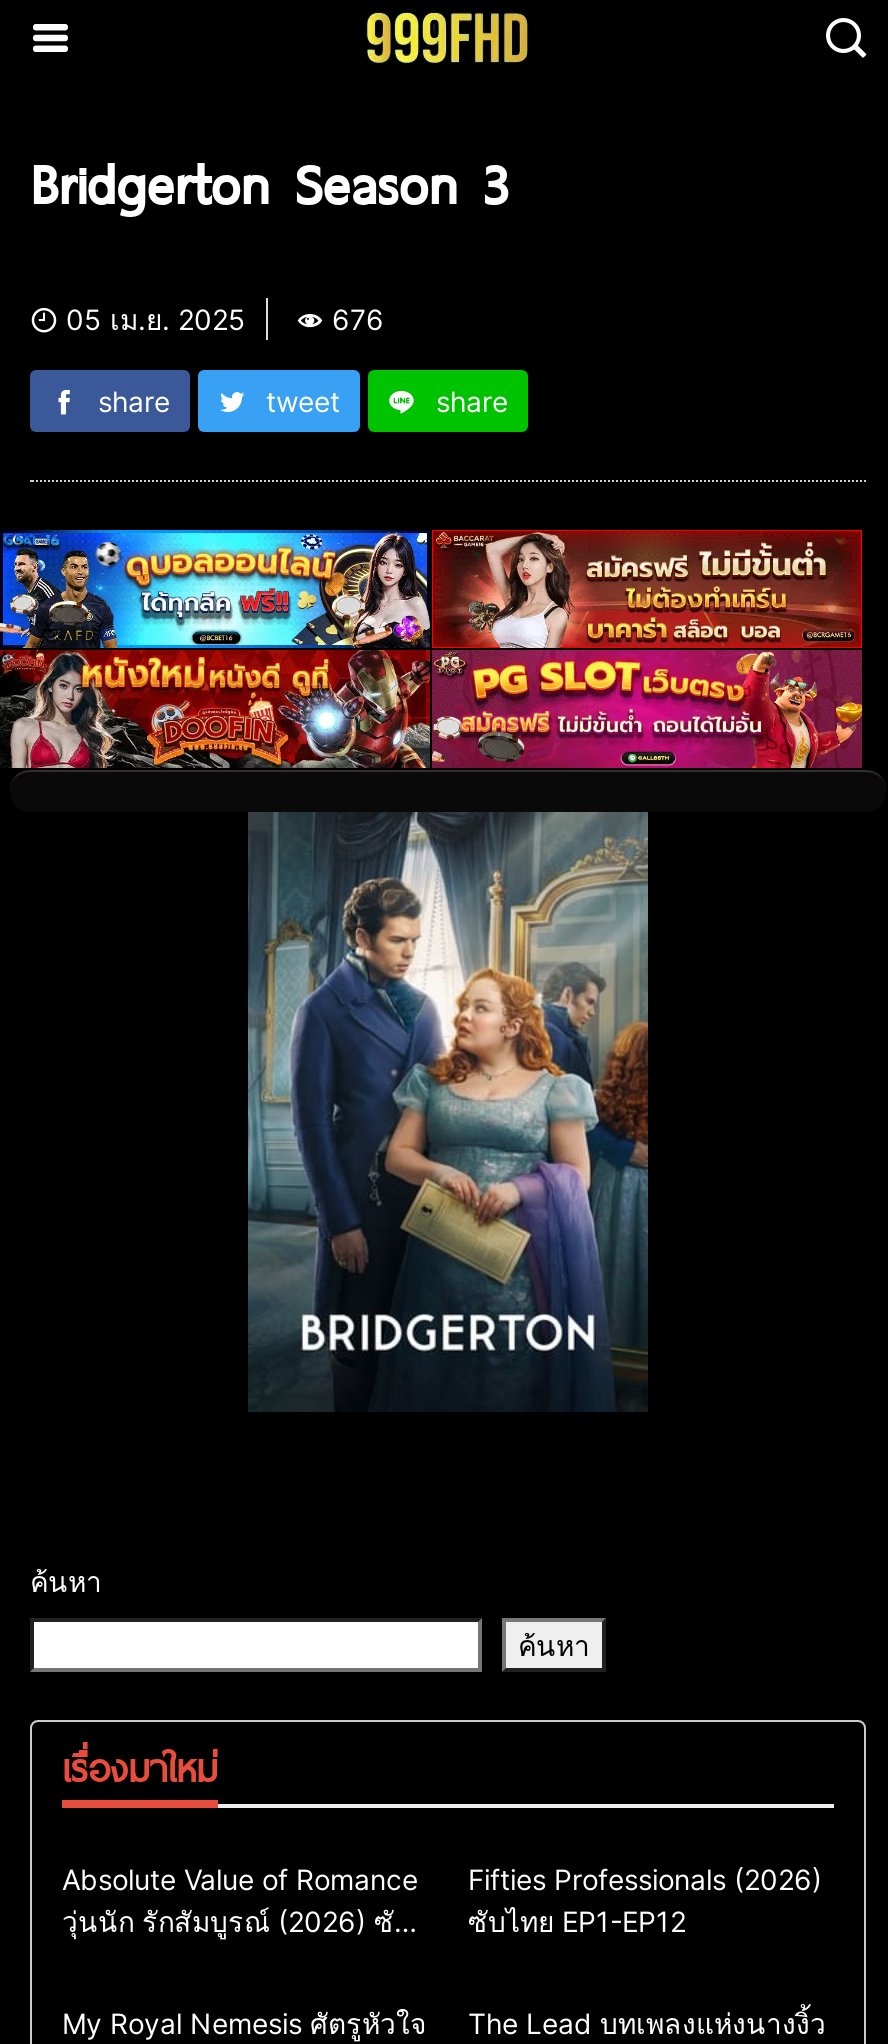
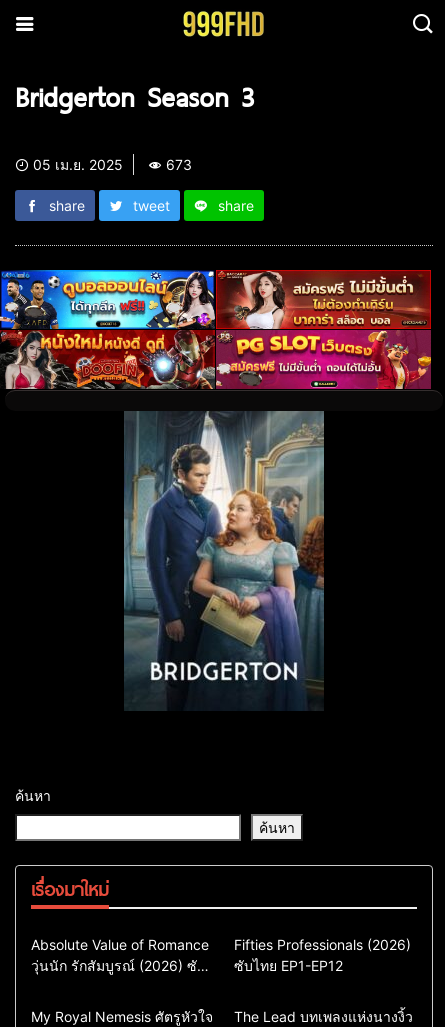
- 676
+ 673
